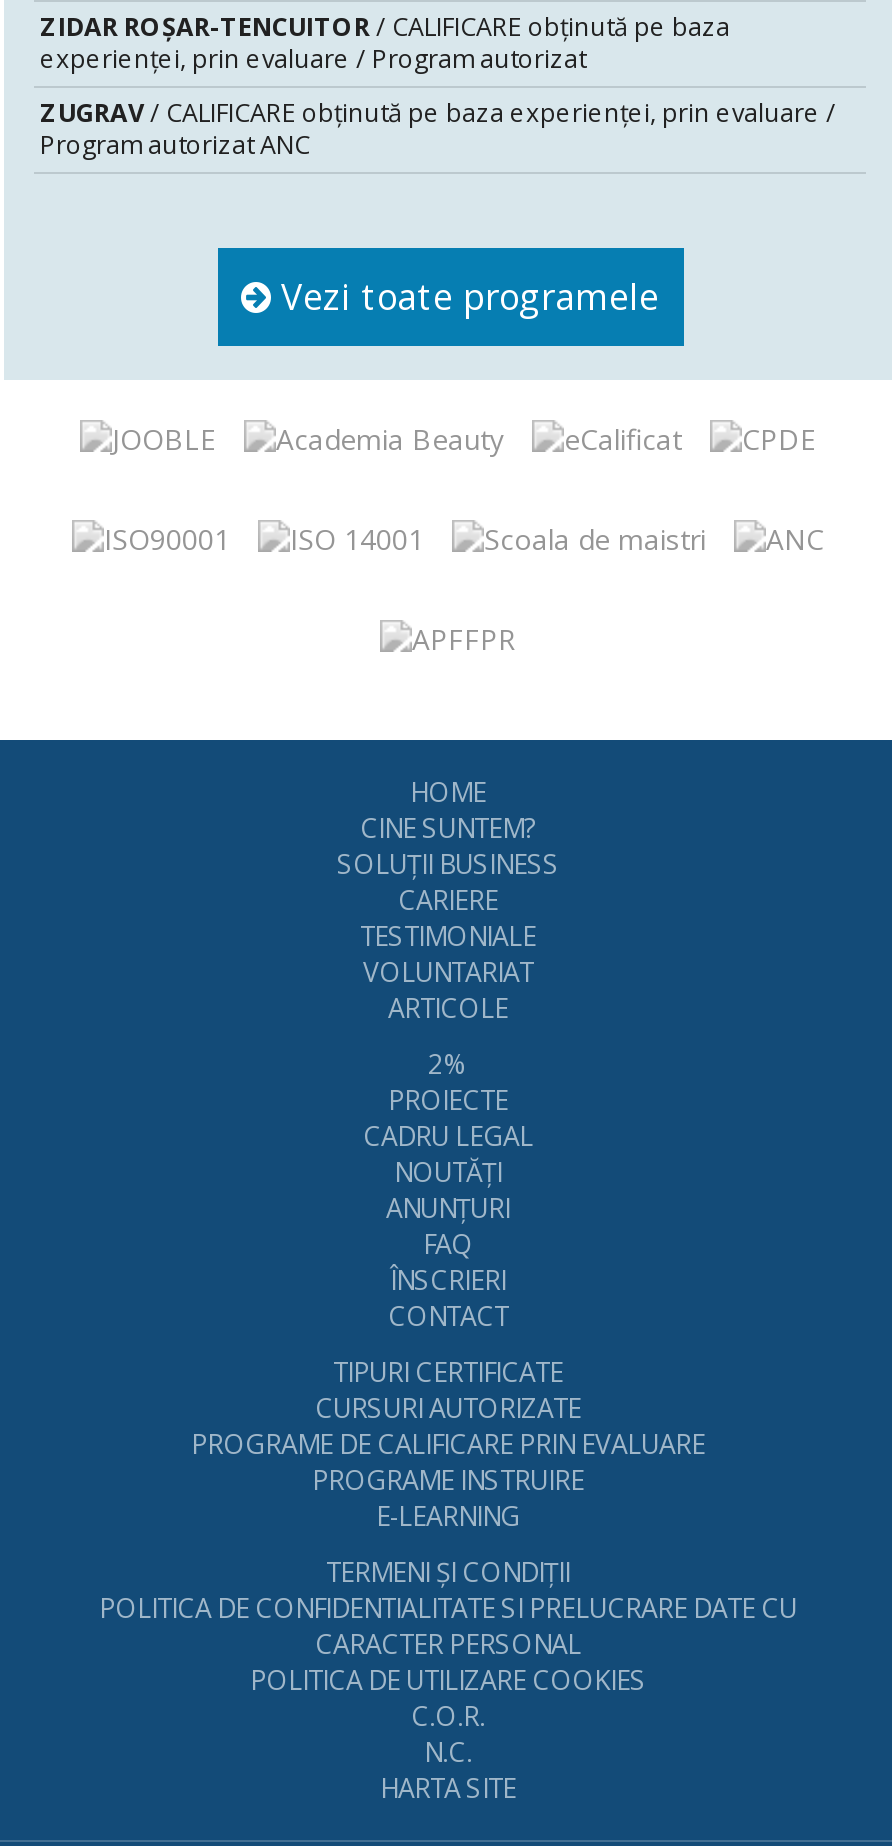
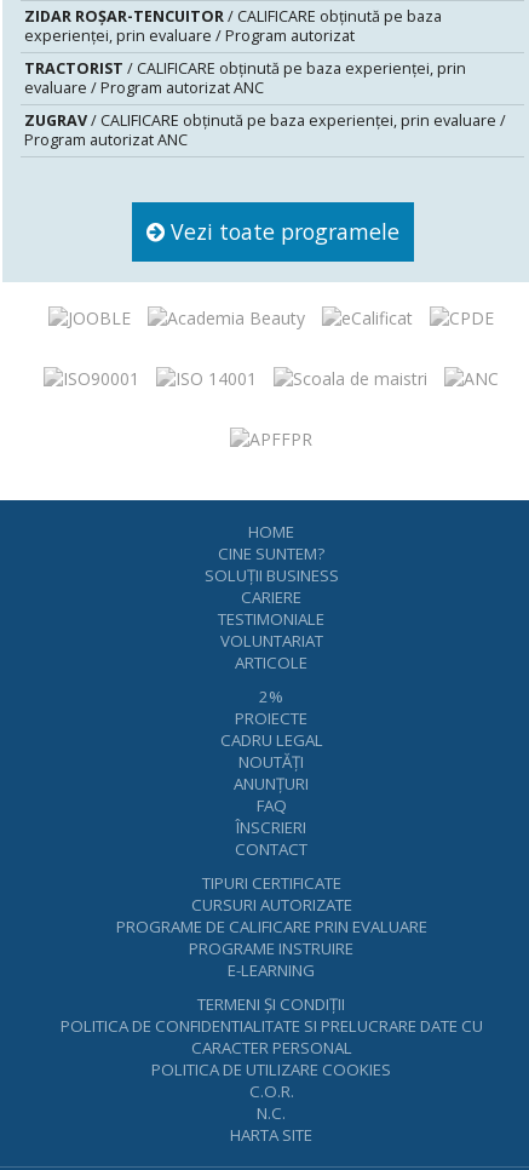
+ TRACTORIST / CALIFICARE obținută pe baza experienței, prin
+ evaluare / Program autorizat ANC
